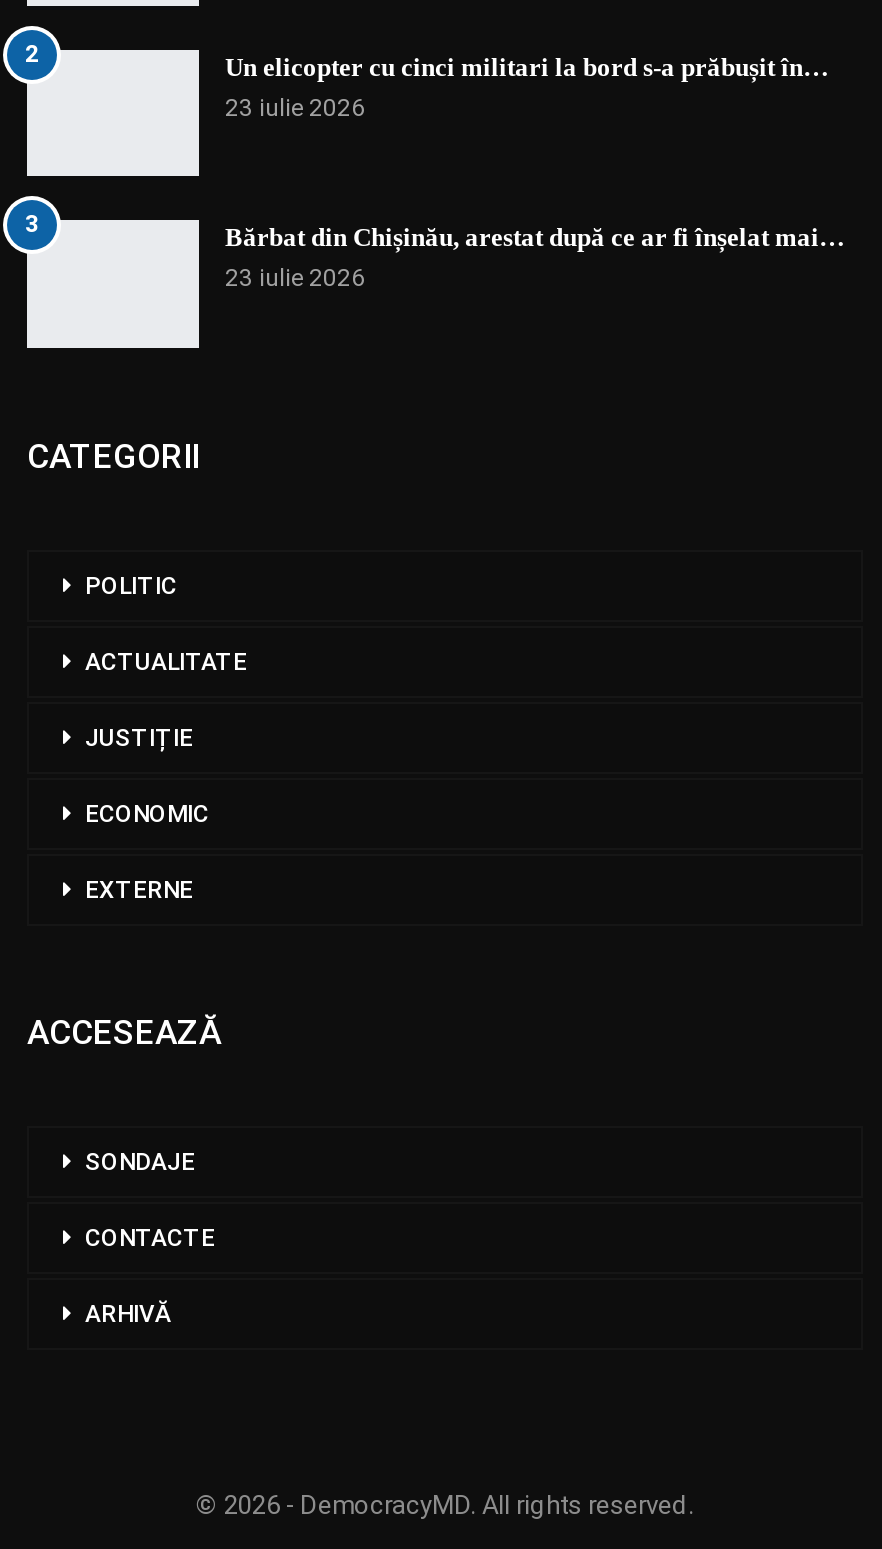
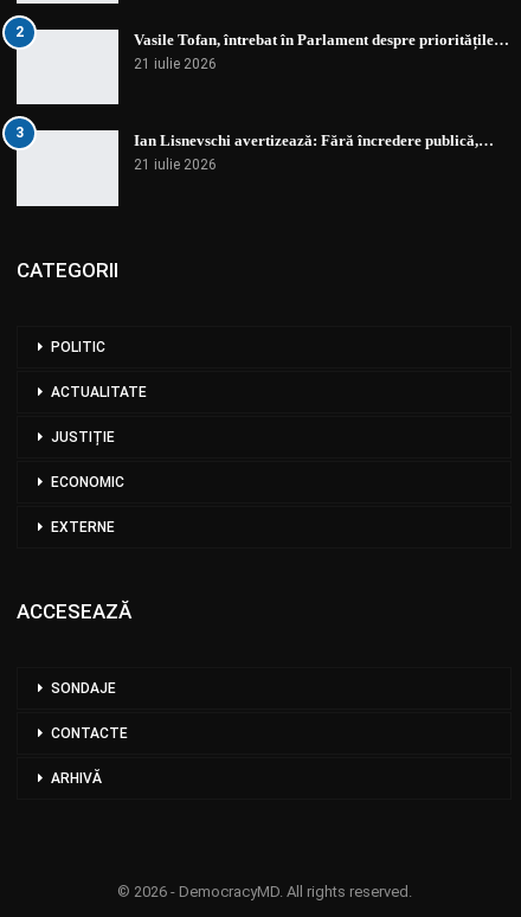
- Un elicopter cu cinci militari la bord s-a prăbușit în…
- 23 iulie 2026
+ Vasile Tofan, întrebat în Parlament despre prioritățile…
+ 21 iulie 2026

- Bărbat din Chișinău, arestat după ce ar fi înșelat mai…
- 23 iulie 2026
+ Ian Lisnevschi avertizează: Fără încredere publică,…
+ 21 iulie 2026
